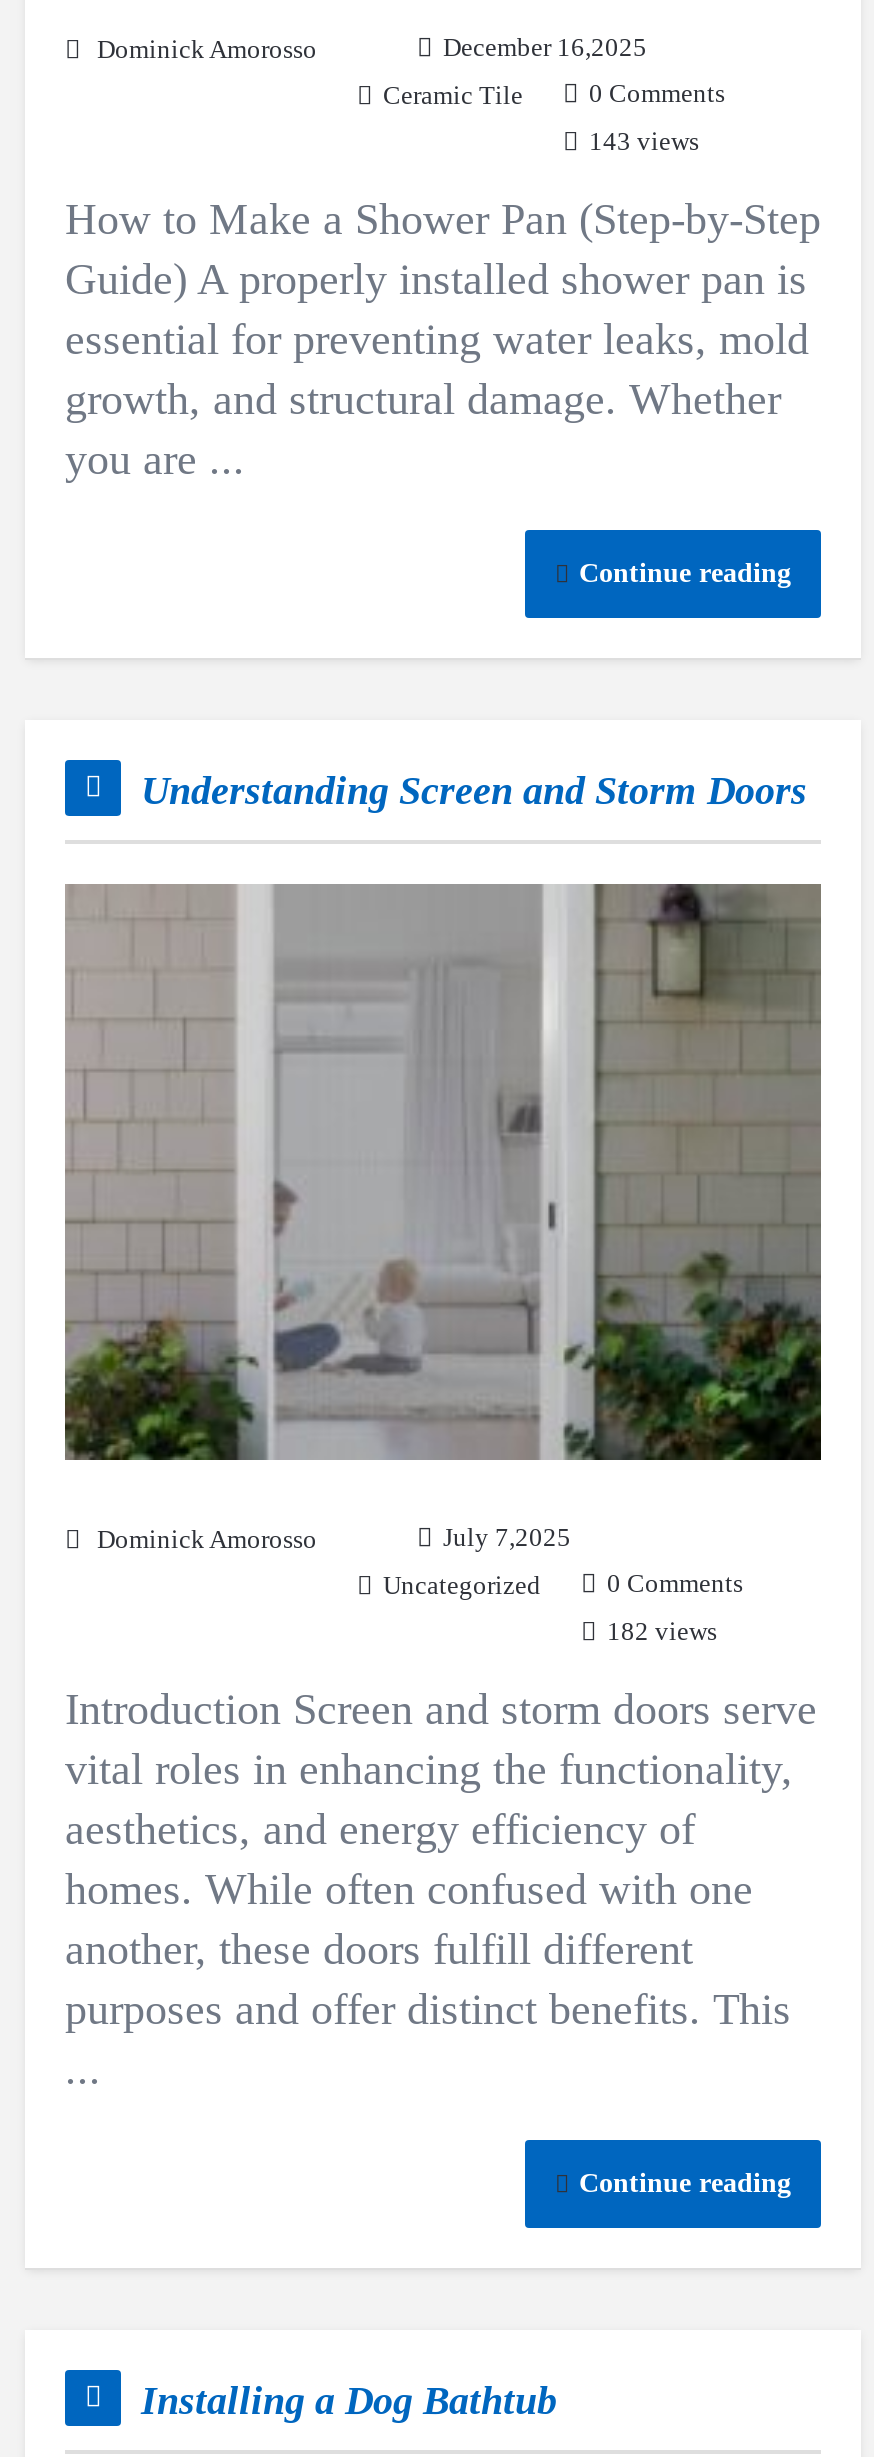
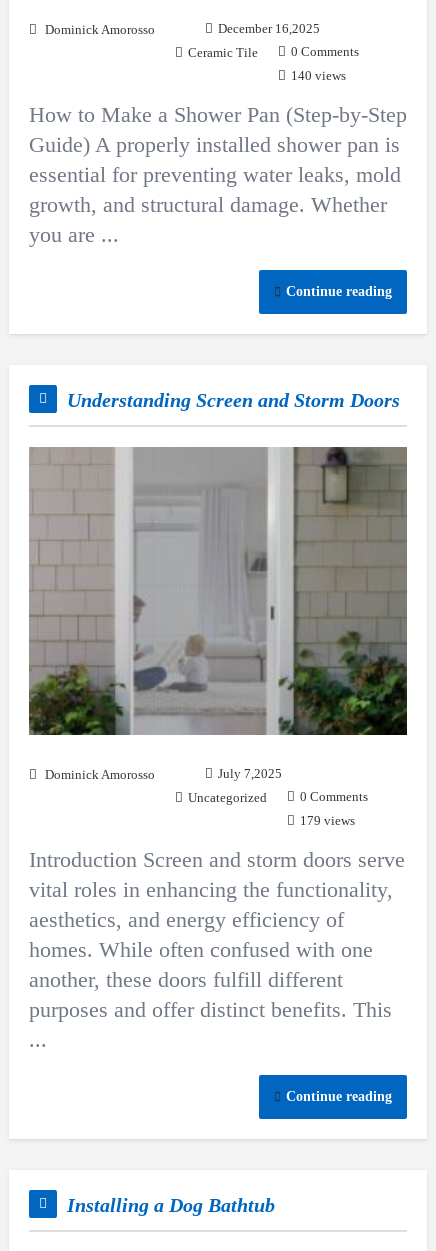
- 143 views
+ 140 views

- 182 views
+ 179 views
